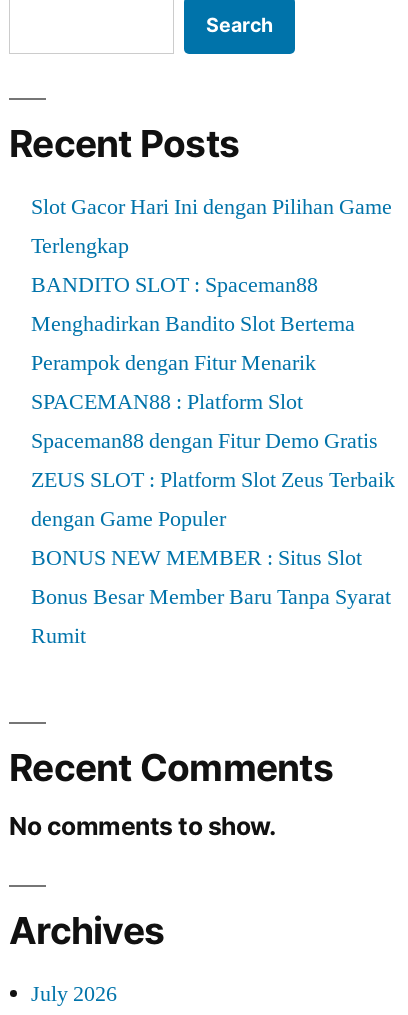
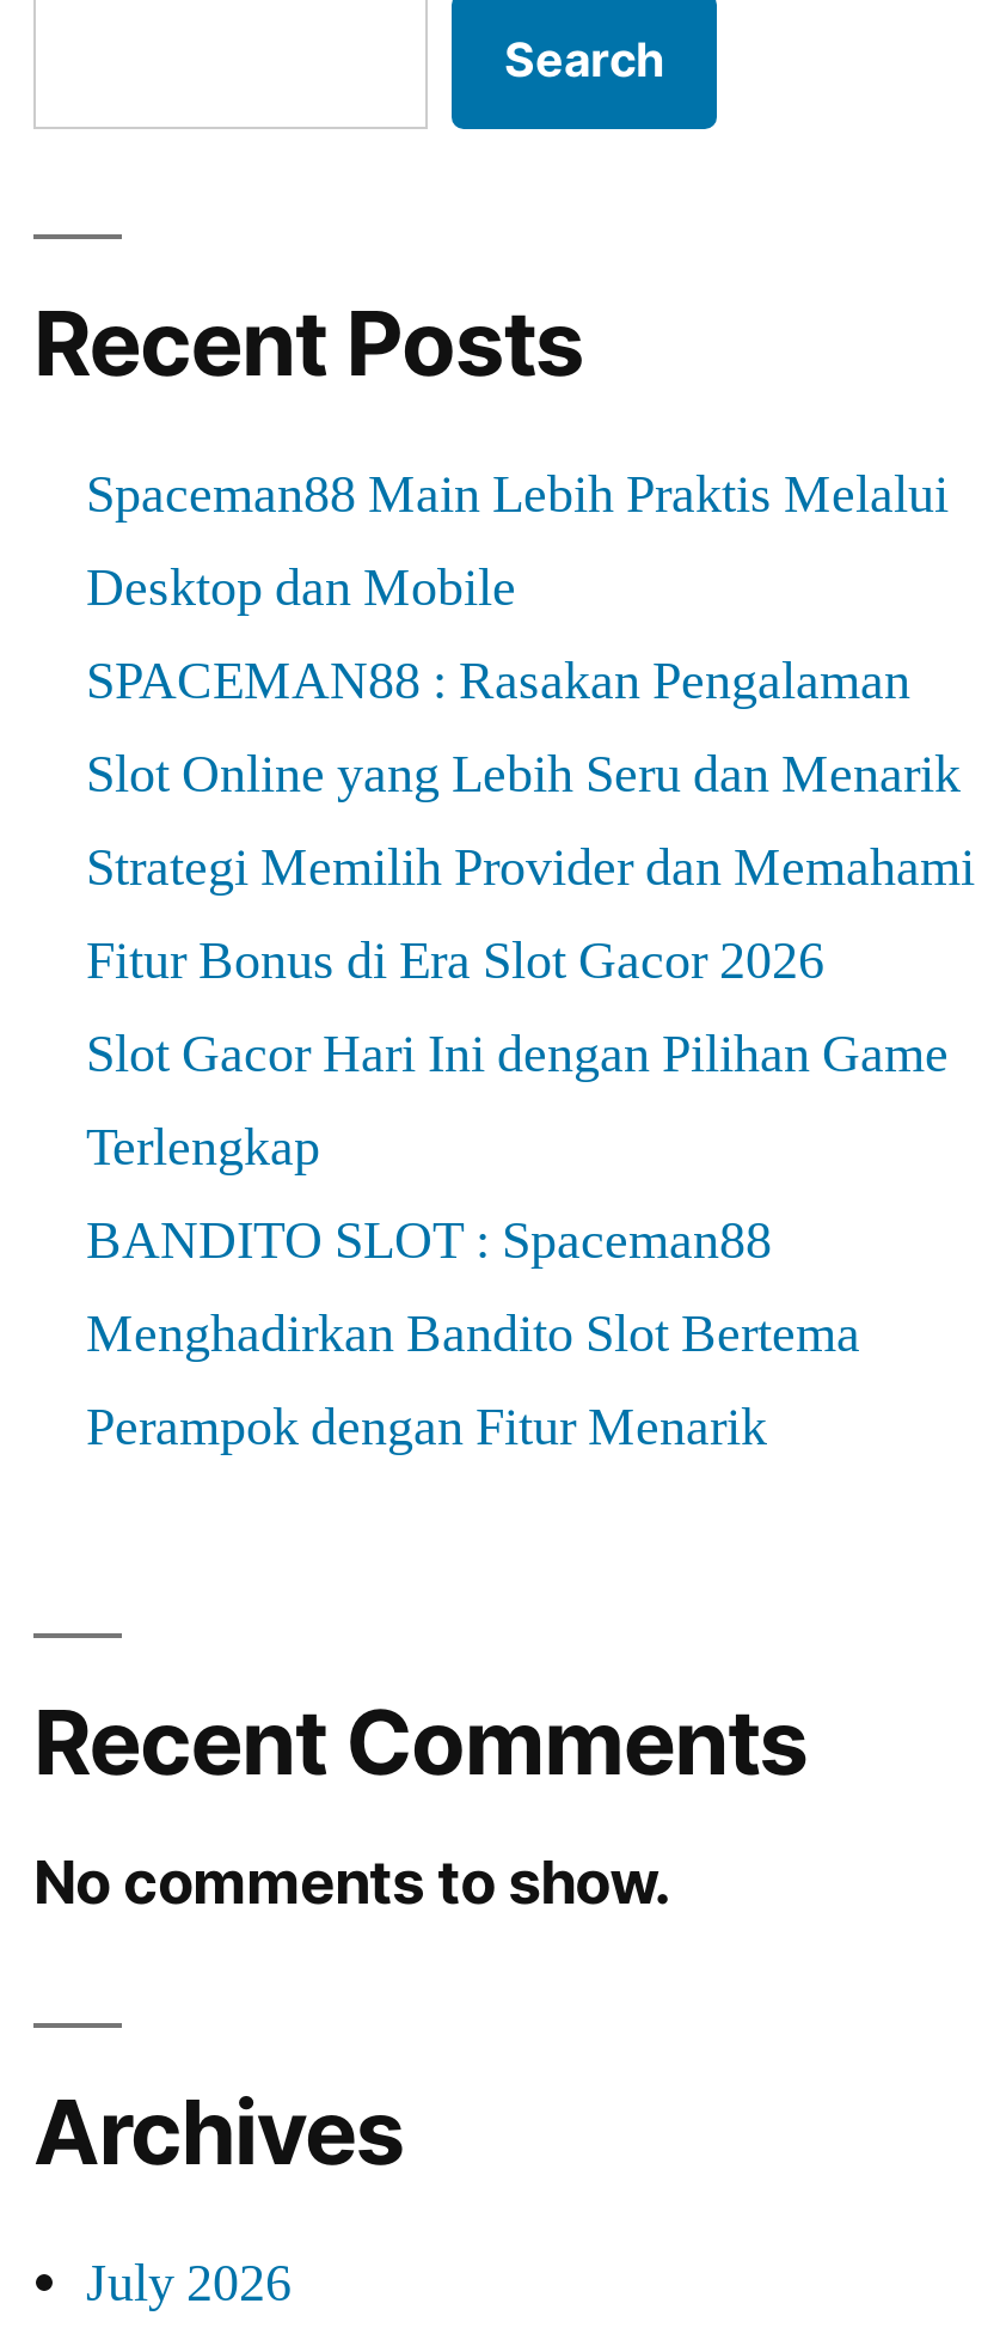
+ Spaceman88 Main Lebih Praktis Melalui
+ Desktop dan Mobile
+ SPACEMAN88 : Rasakan Pengalaman
+ Slot Online yang Lebih Seru dan Menarik
+ Strategi Memilih Provider dan Memahami
+ Fitur Bonus di Era Slot Gacor 2026

moved down: Slot Gacor Hari Ini dengan Pilihan Game | Terlengkap | BANDITO SLOT : Spaceman88 | Menghadirkan Bandito Slot Bertema | Perampok dengan Fitur Menarik

- SPACEMAN88 : Platform Slot
- Spaceman88 dengan Fitur Demo Gratis
- ZEUS SLOT : Platform Slot Zeus Terbaik
- dengan Game Populer
- BONUS NEW MEMBER : Situs Slot
- Bonus Besar Member Baru Tanpa Syarat
- Rumit
